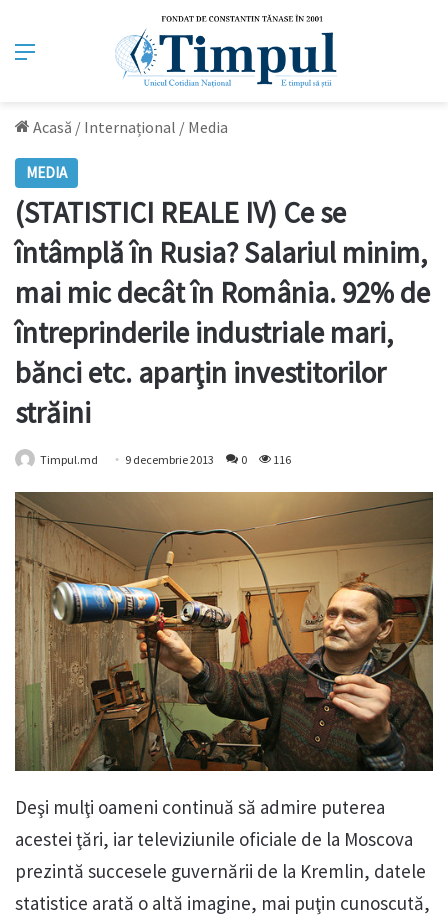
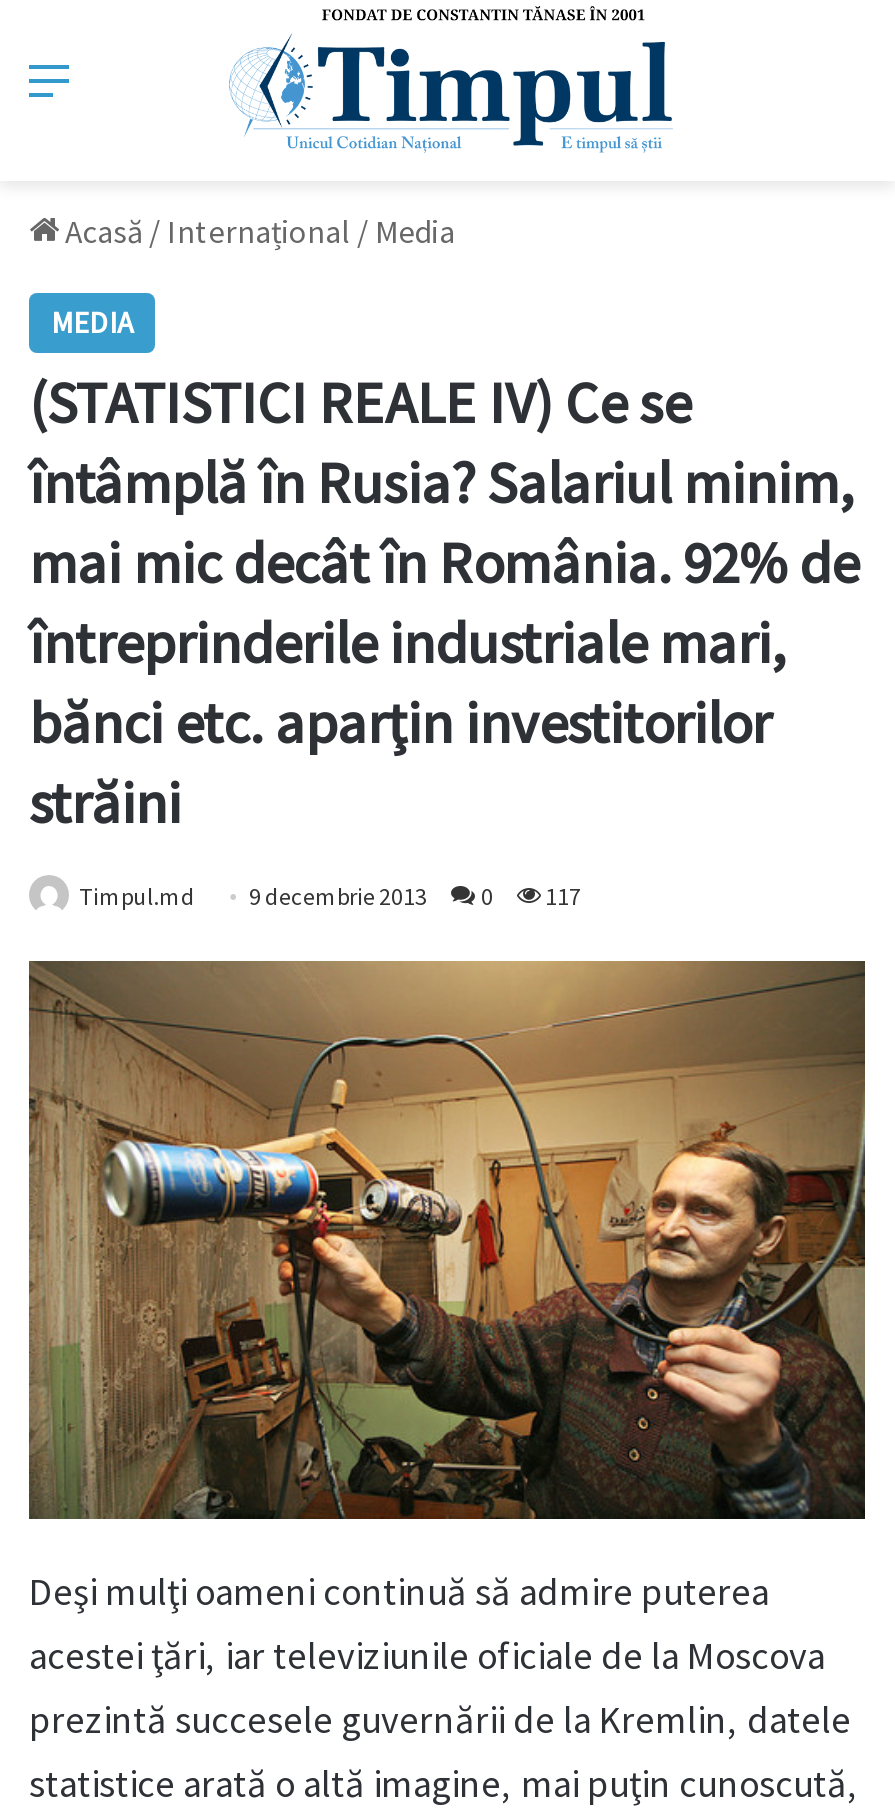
- Timpul.md 9 decembrie 2013 0 116
+ Timpul.md 9 decembrie 2013 0 117
